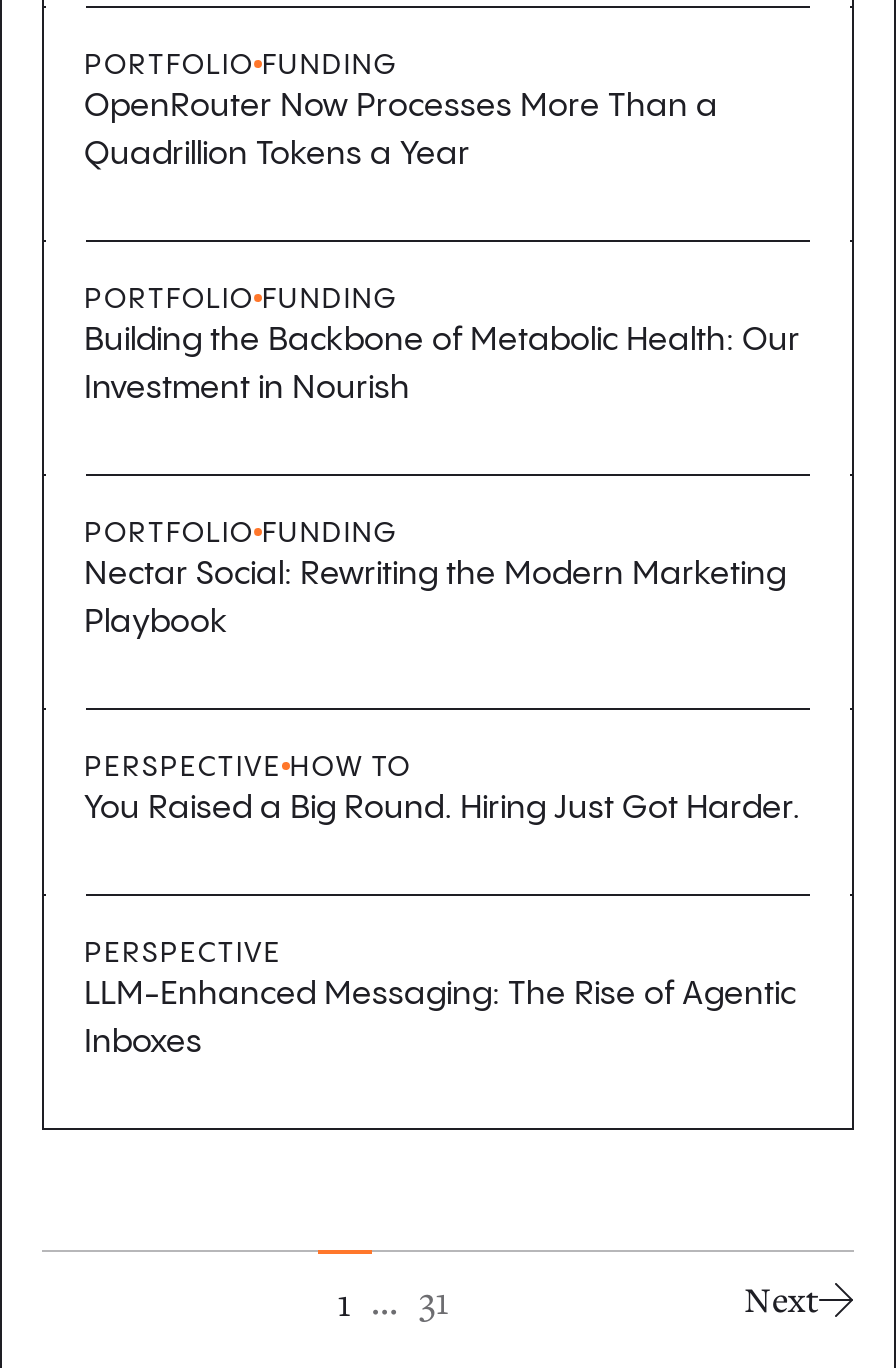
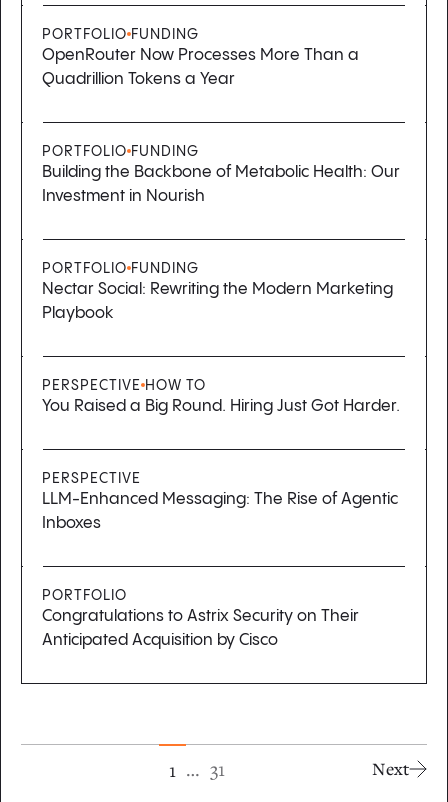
+ PORTFOLIO
+ Congratulations to Astrix Security on Their
+ Anticipated Acquisition by Cisco
